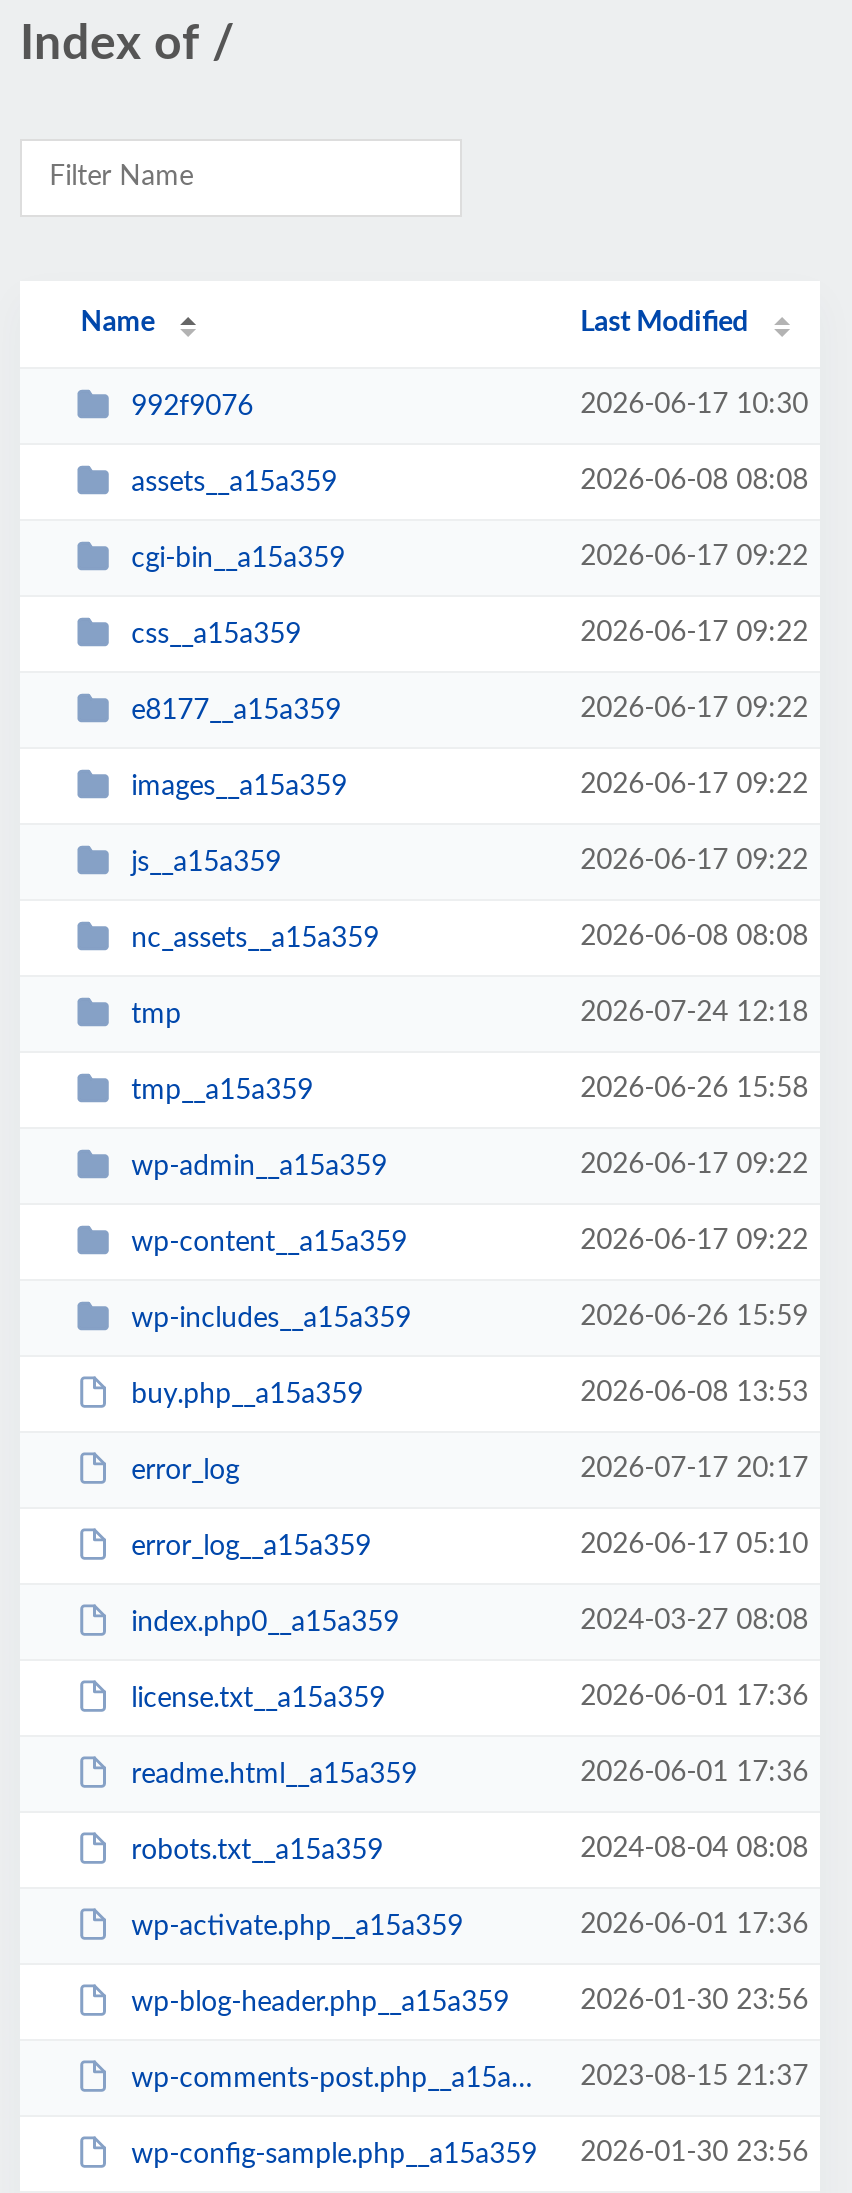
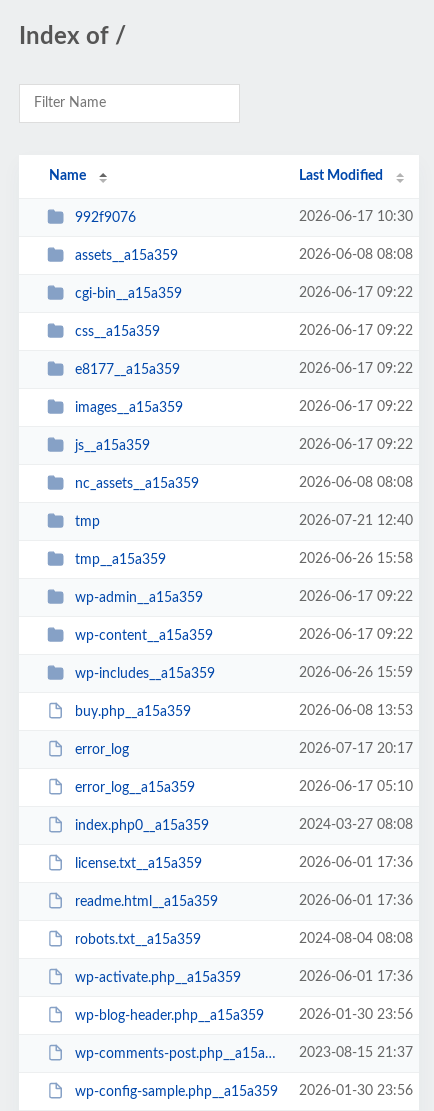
- 2026-07-24 12:18
+ 2026-07-21 12:40
